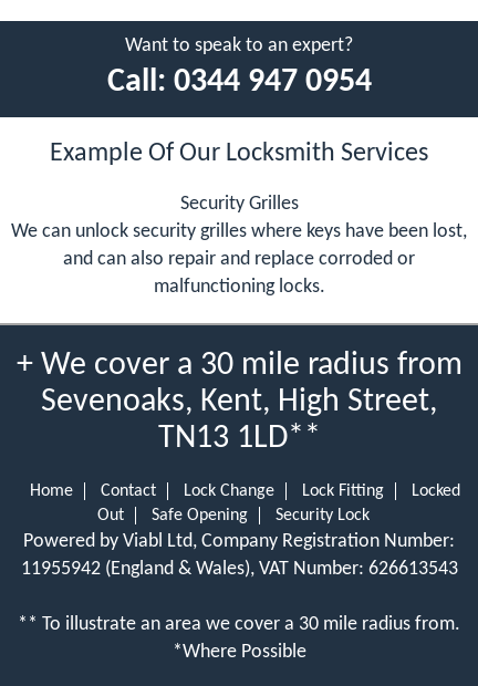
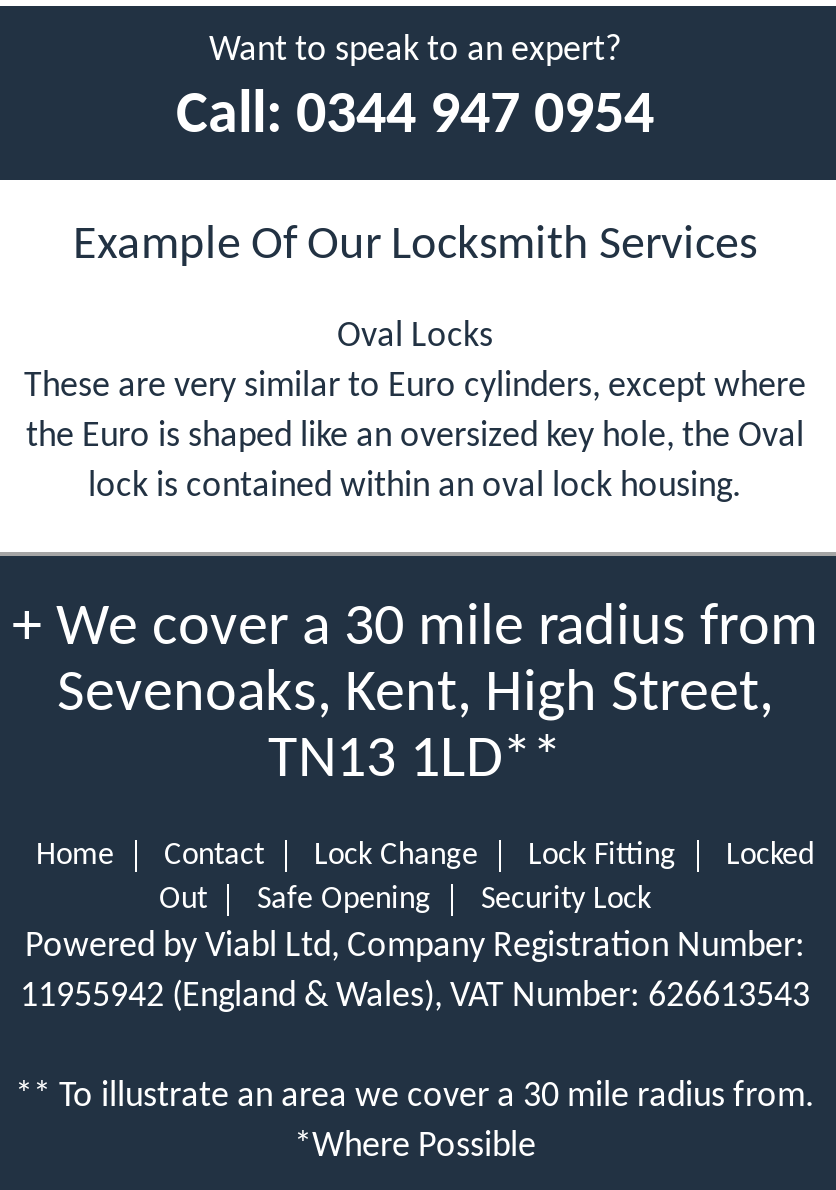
- Security Grilles
- We can unlock security grilles where keys have been lost,
- and can also repair and replace corroded or
- malfunctioning locks.
+ Oval Locks
+ These are very similar to Euro cylinders, except where
+ the Euro is shaped like an oversized key hole, the Oval
+ lock is contained within an oval lock housing.
